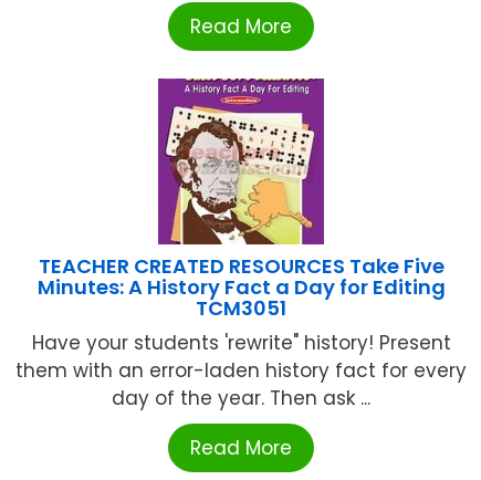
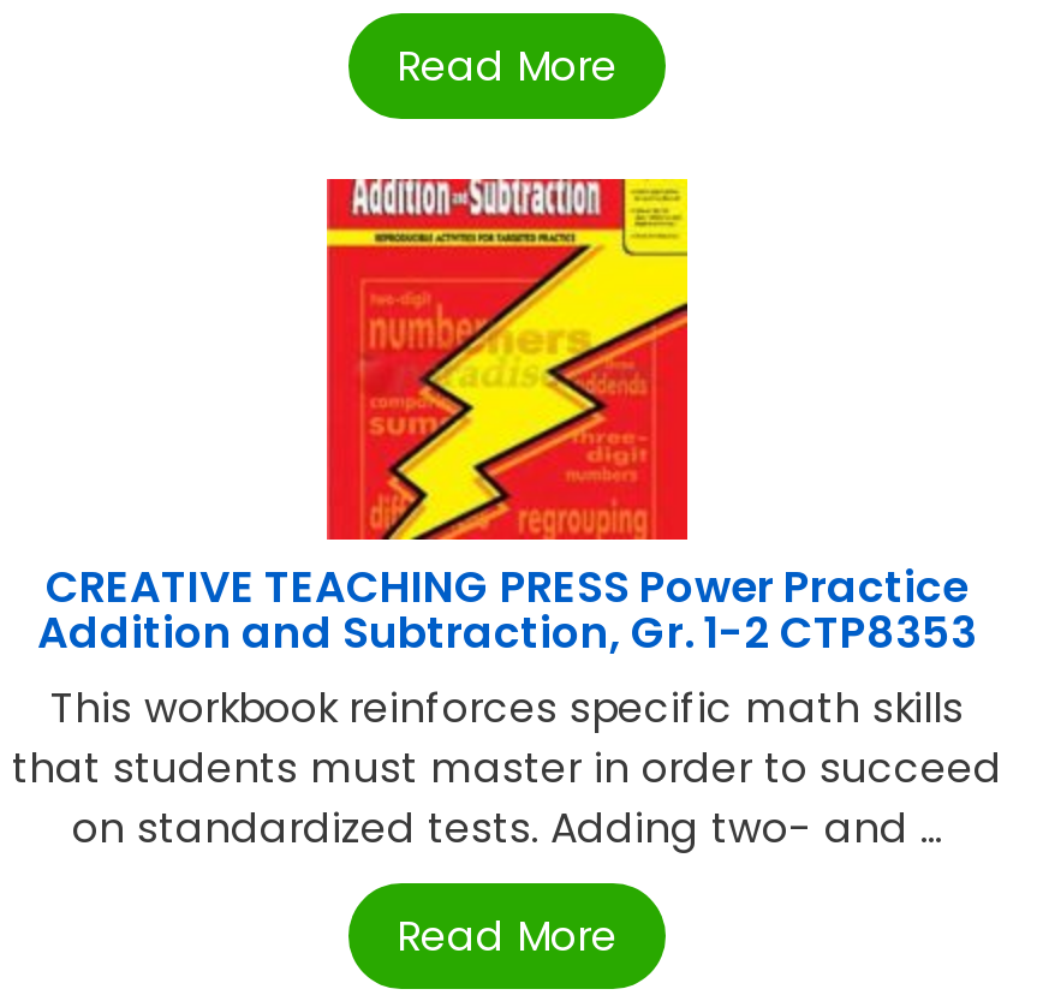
- [image]
- TEACHER CREATED RESOURCES Take Five
- Minutes: A History Fact a Day for Editing
- TCM3051
- Have your students 'rewrite" history! Present
- them with an error-laden history fact for every
- day of the year. Then ask ...
+ [image]
+ CREATIVE TEACHING PRESS Power Practice
+ Addition and Subtraction, Gr. 1-2 CTP8353
+ This workbook reinforces specific math skills
+ that students must master in order to succeed
+ on standardized tests. Adding two- and ...
